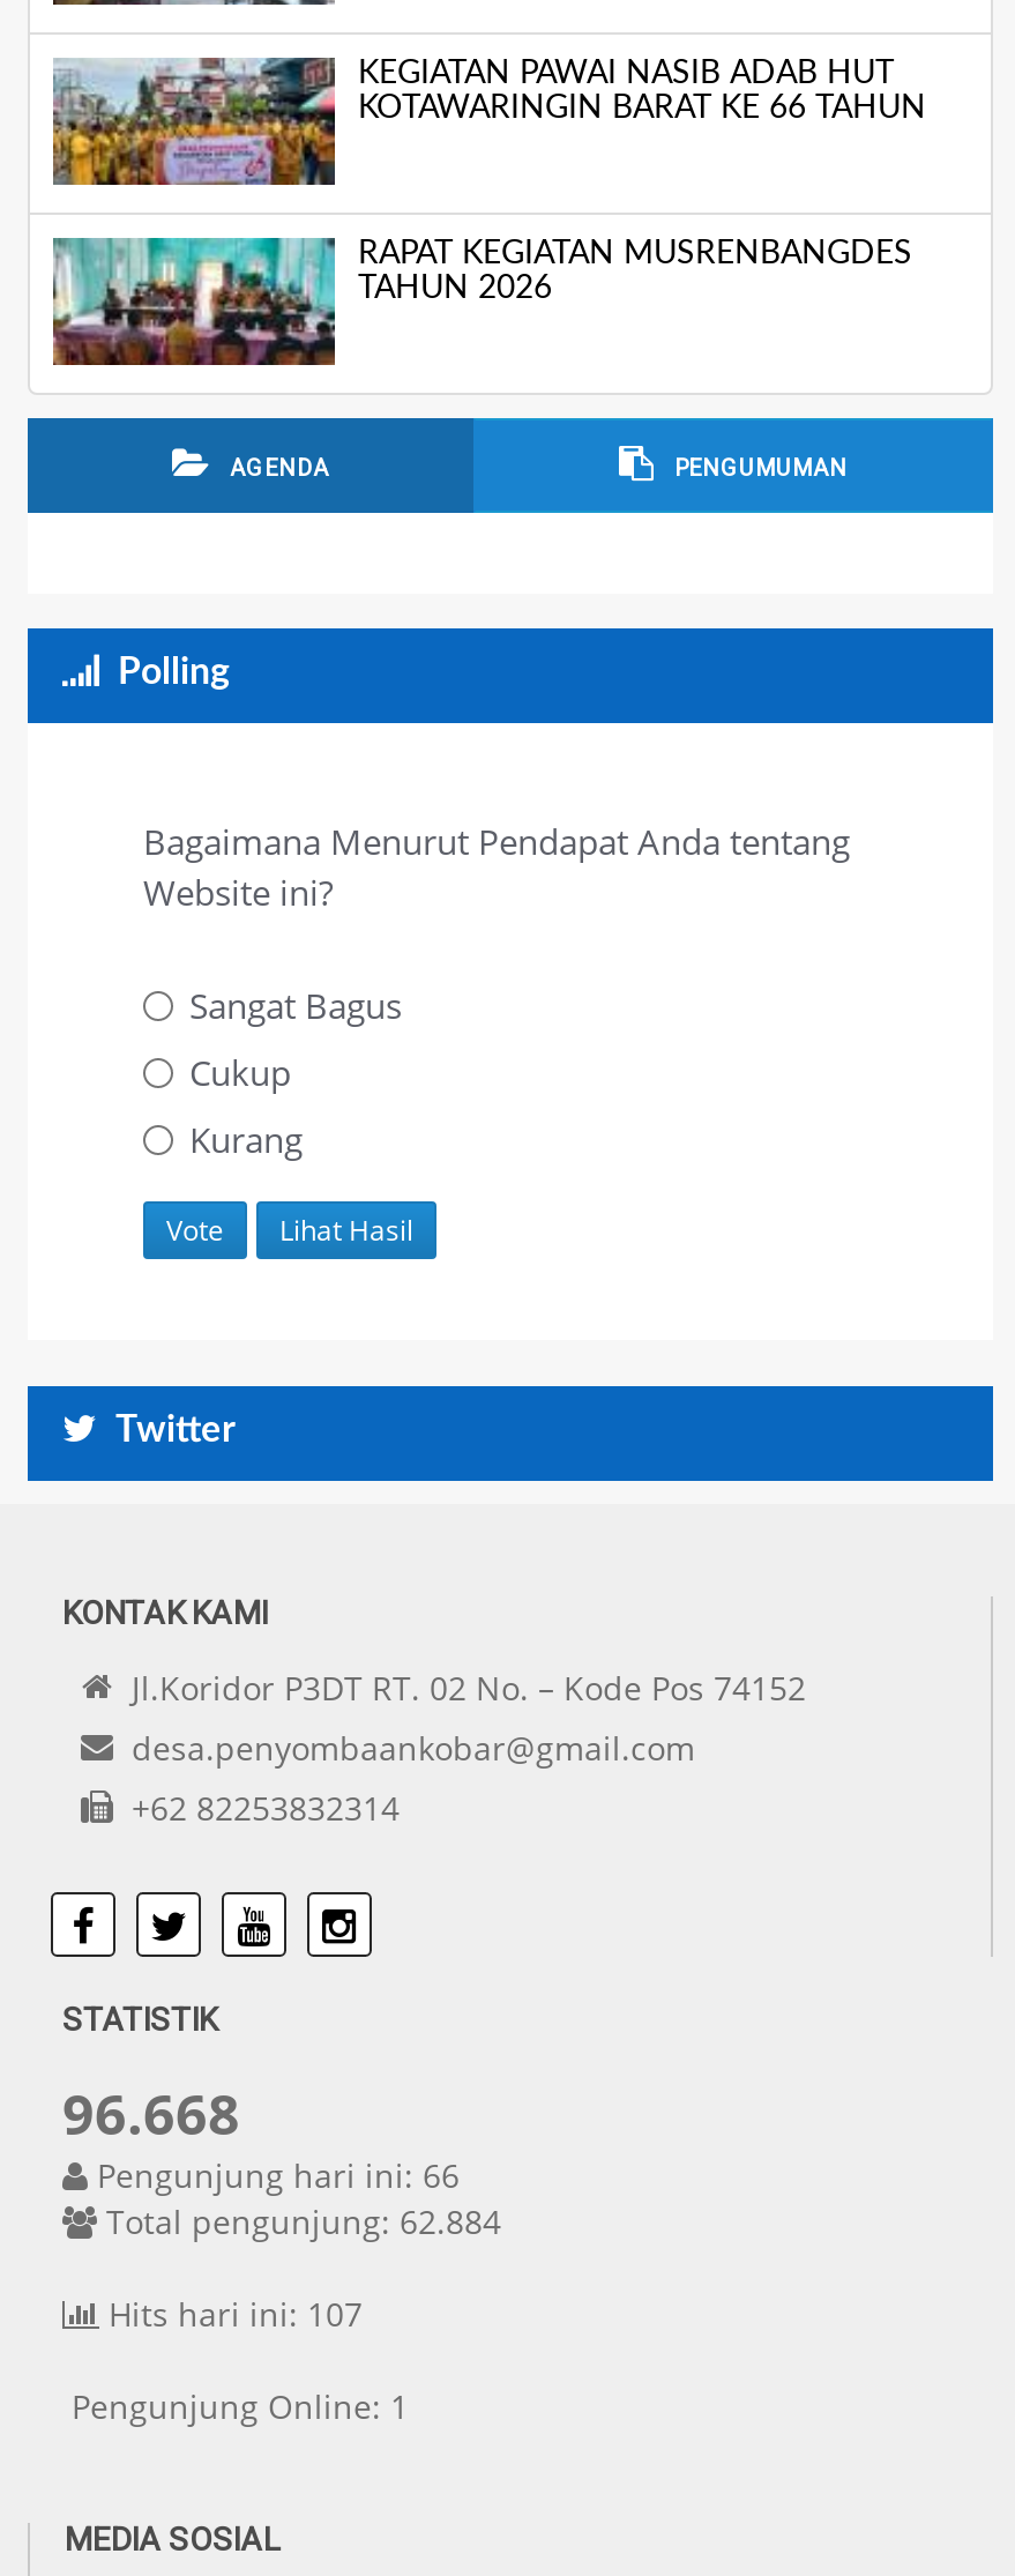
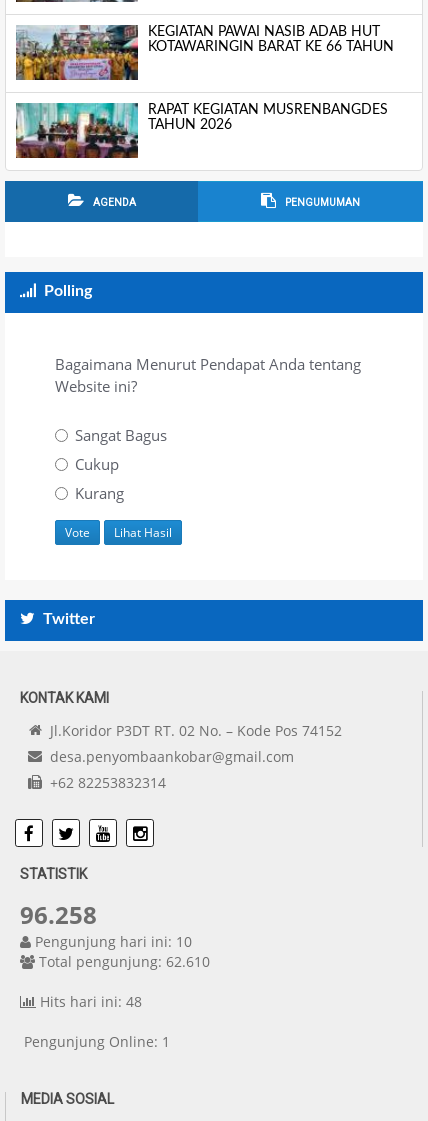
- 96.668
+ 96.258

- Pengunjung hari ini: 66
+ Pengunjung hari ini: 10

- Total pengunjung: 62.884
+ Total pengunjung: 62.610

- Hits hari ini: 107
+ Hits hari ini: 48
